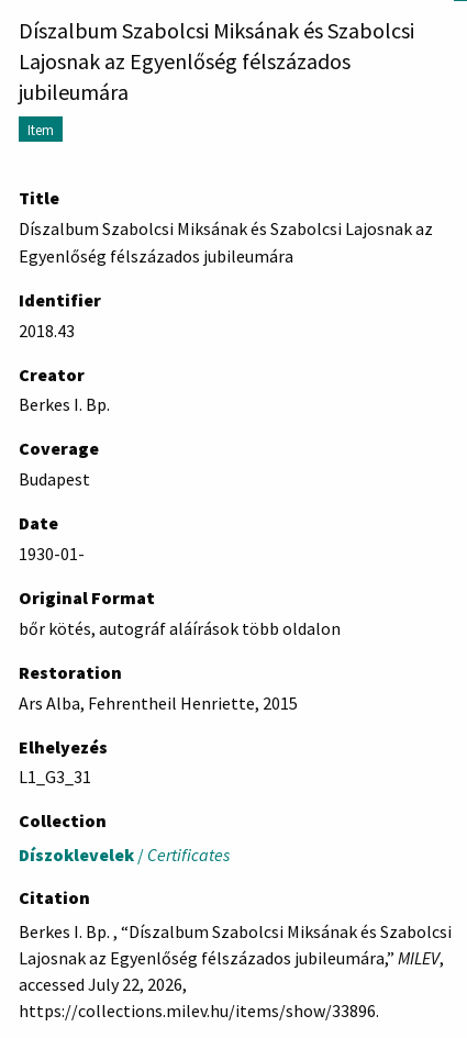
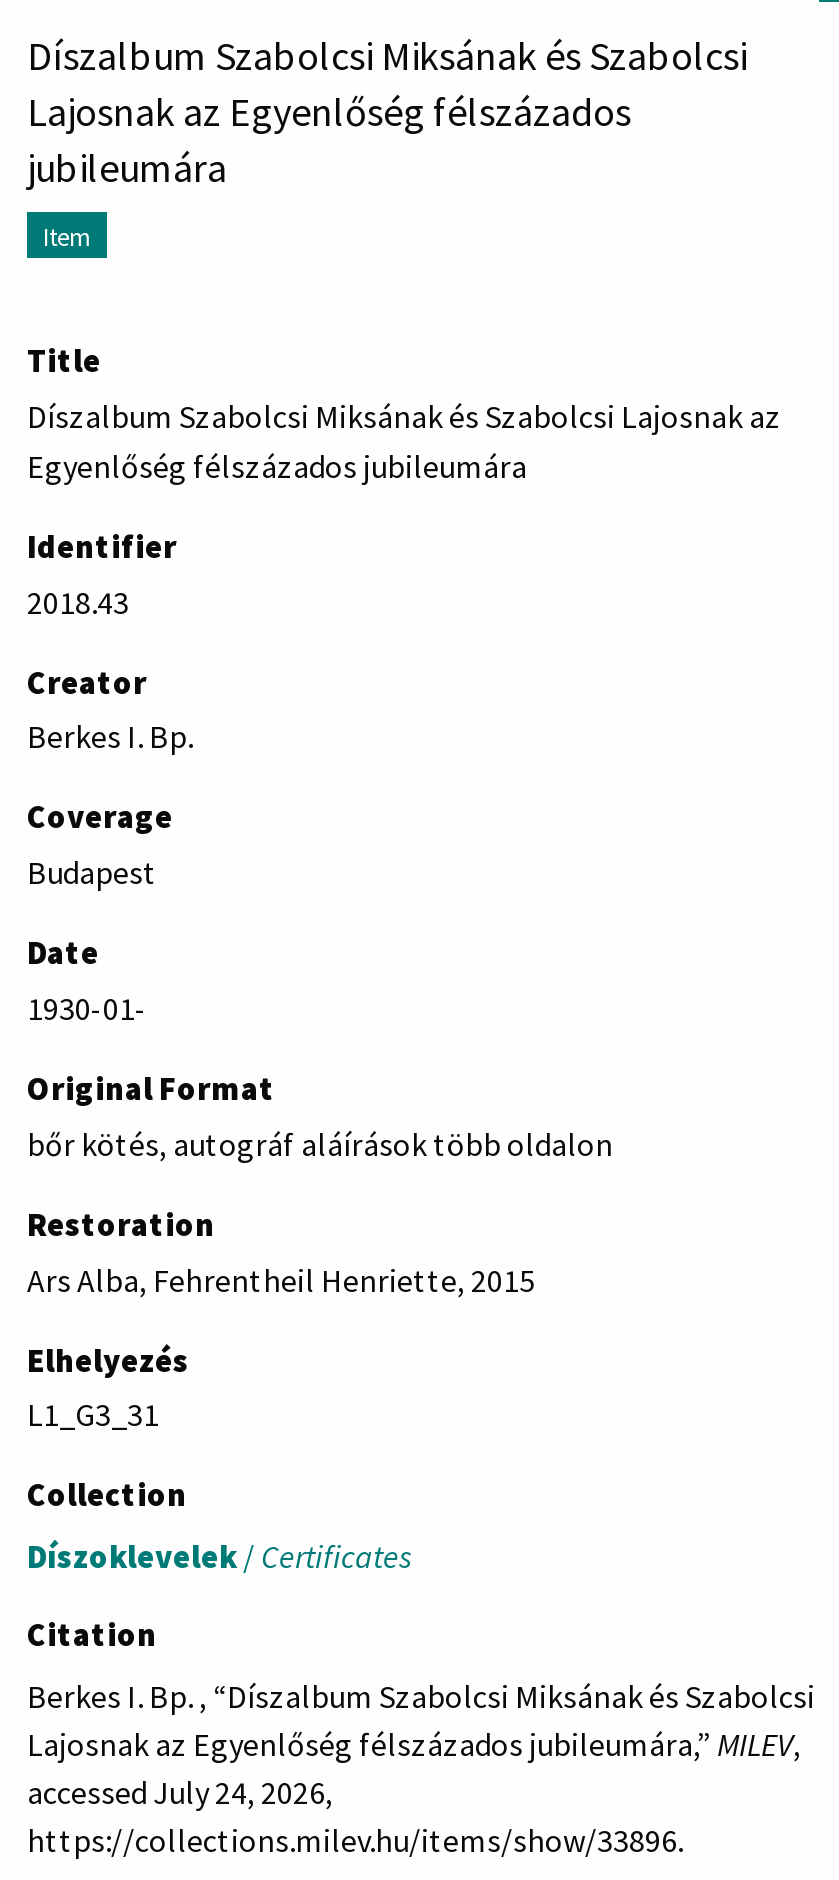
- accessed July 22, 2026,
+ accessed July 24, 2026,
